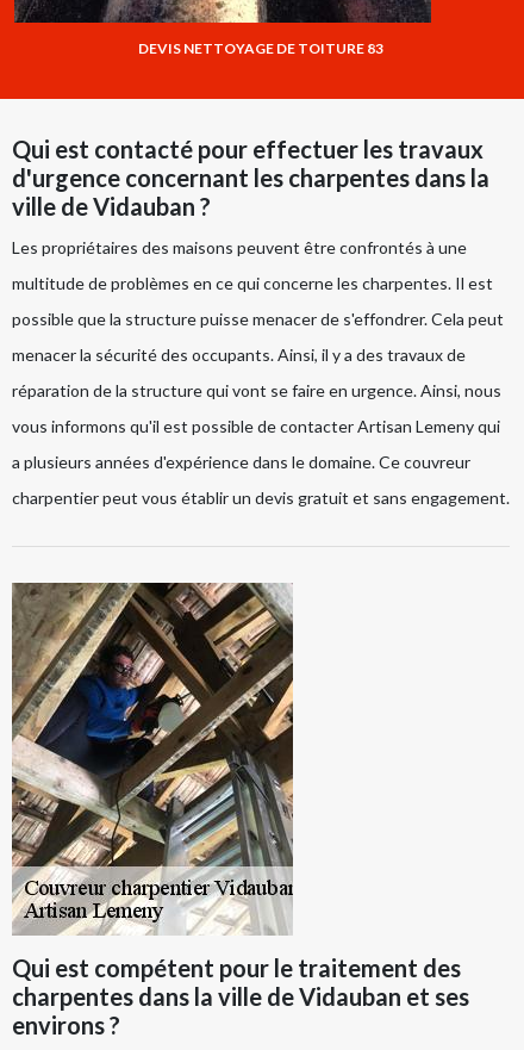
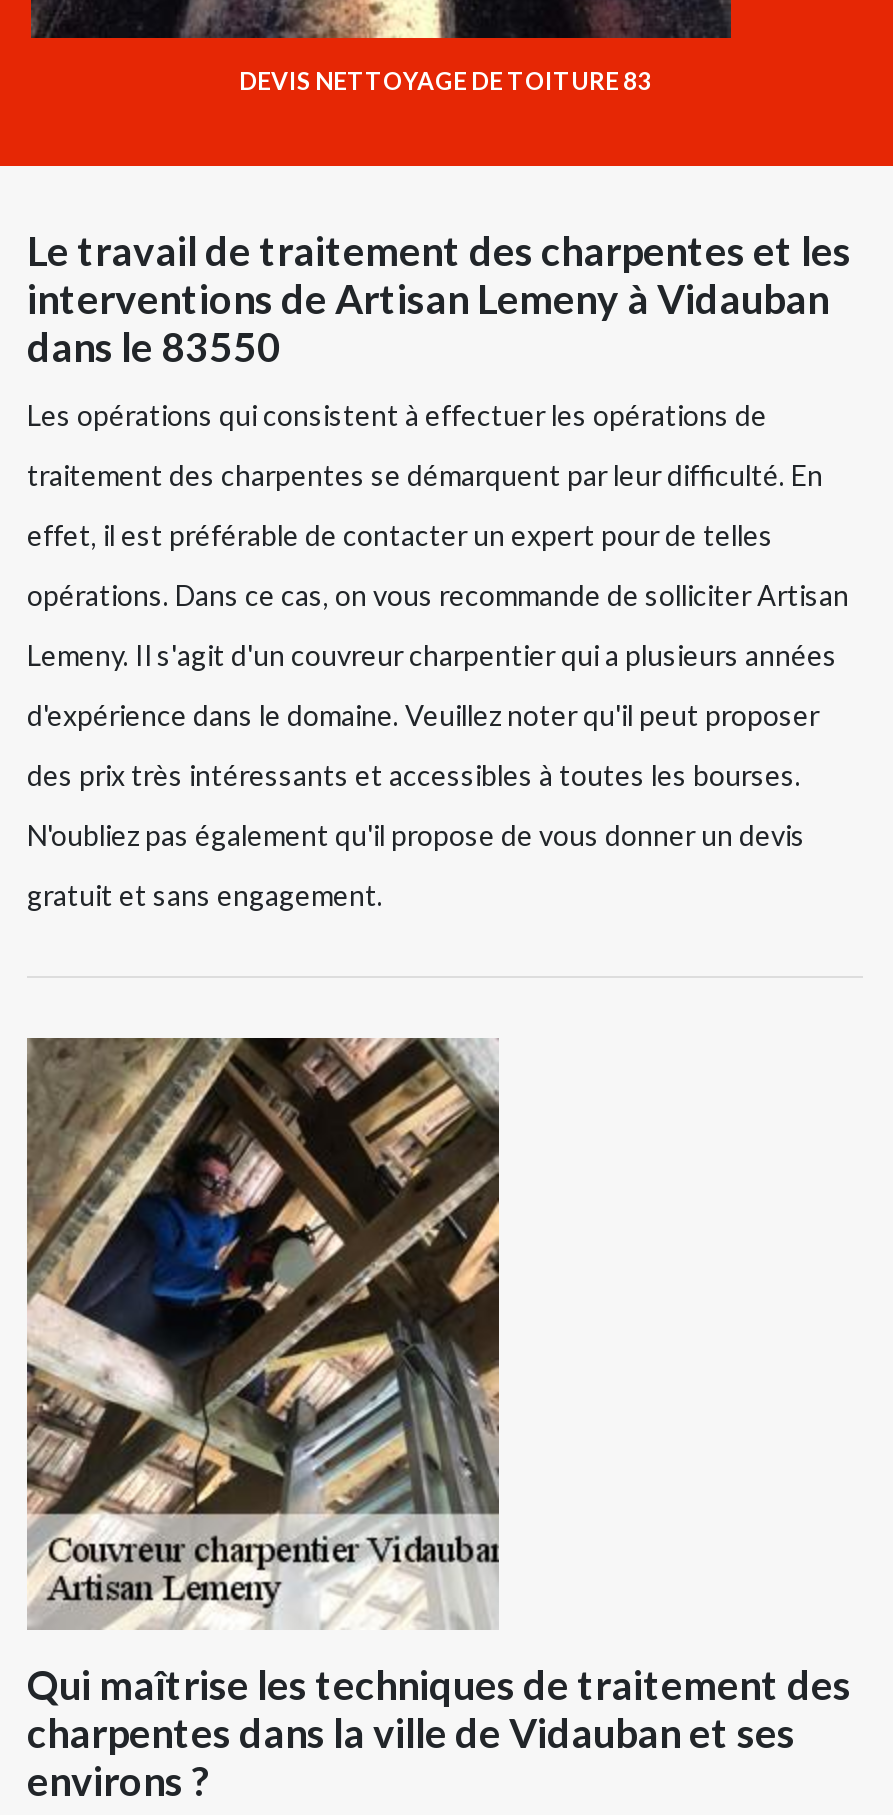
- Qui est contacté pour effectuer les travaux
- d'urgence concernant les charpentes dans la
- ville de Vidauban ?
- Les propriétaires des maisons peuvent être confrontés à une
- multitude de problèmes en ce qui concerne les charpentes. Il est
- possible que la structure puisse menacer de s'effondrer. Cela peut
- menacer la sécurité des occupants. Ainsi, il y a des travaux de
- réparation de la structure qui vont se faire en urgence. Ainsi, nous
- vous informons qu'il est possible de contacter Artisan Lemeny qui
- a plusieurs années d'expérience dans le domaine. Ce couvreur
- charpentier peut vous établir un devis gratuit et sans engagement.
+ Le travail de traitement des charpentes et les
+ interventions de Artisan Lemeny à Vidauban
+ dans le 83550
+ Les opérations qui consistent à effectuer les opérations de
+ traitement des charpentes se démarquent par leur difficulté. En
+ effet, il est préférable de contacter un expert pour de telles
+ opérations. Dans ce cas, on vous recommande de solliciter Artisan
+ Lemeny. Il s'agit d'un couvreur charpentier qui a plusieurs années
+ d'expérience dans le domaine. Veuillez noter qu'il peut proposer
+ des prix très intéressants et accessibles à toutes les bourses.
+ N'oubliez pas également qu'il propose de vous donner un devis
+ gratuit et sans engagement.

- Qui est compétent pour le traitement des
+ Qui maîtrise les techniques de traitement des
